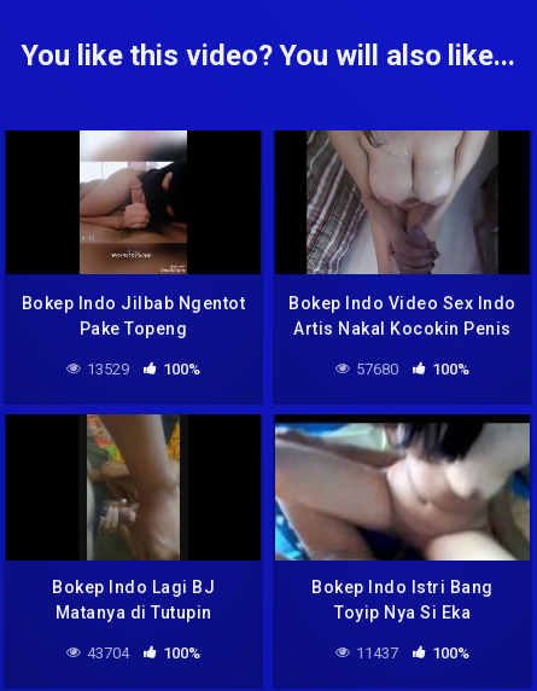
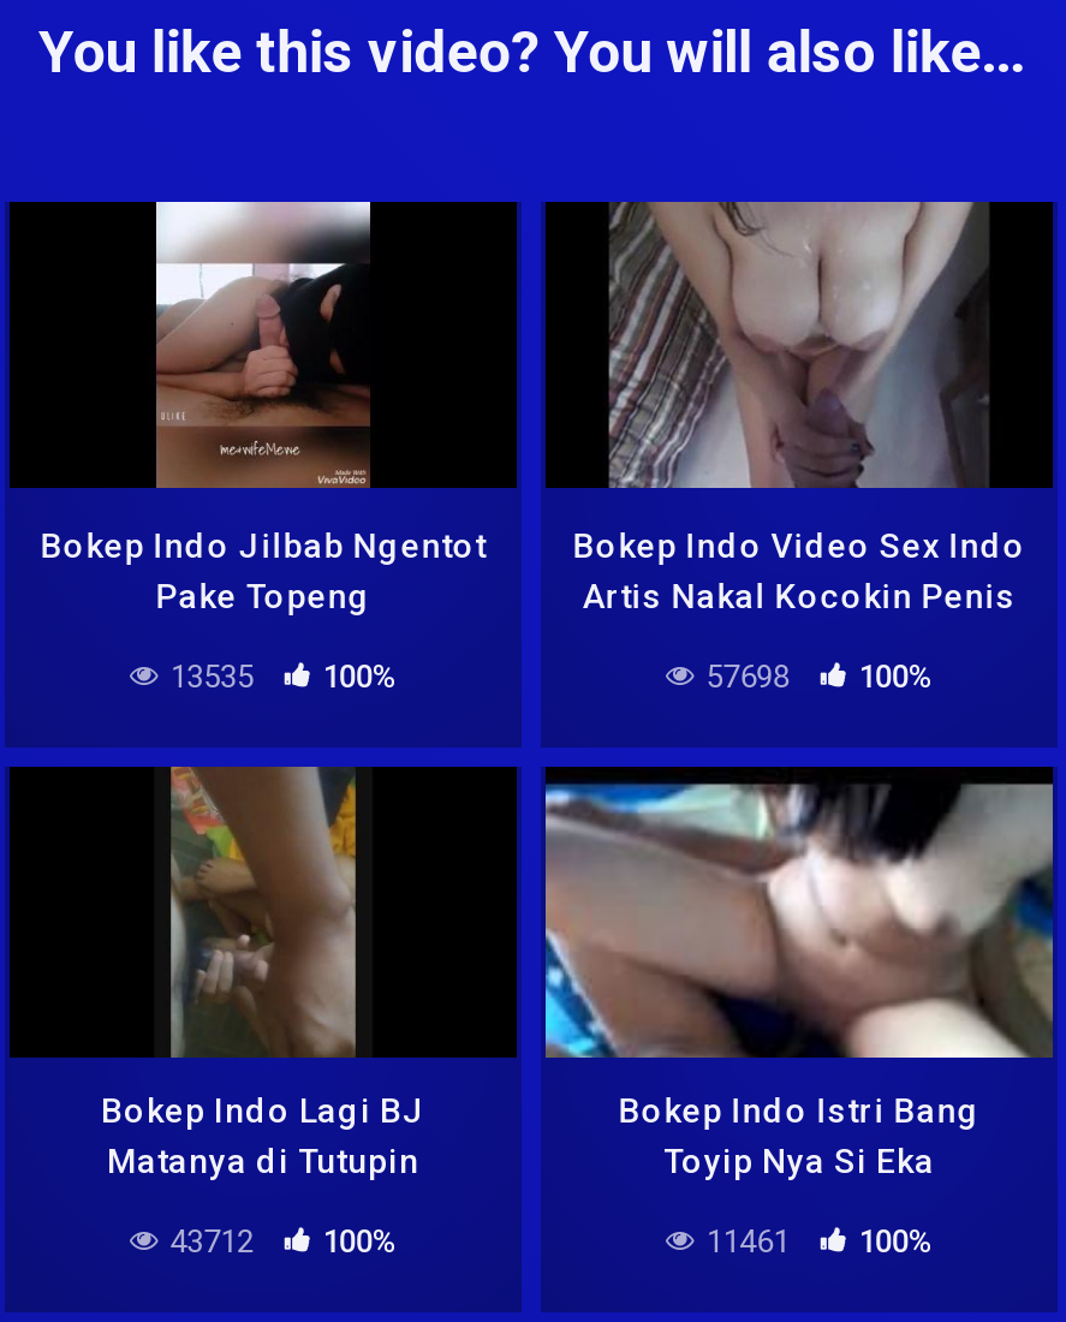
- 13529 100%
+ 13535 100%

- 57680 100%
+ 57698 100%

- 43704 100%
+ 43712 100%

- 11437 100%
+ 11461 100%
